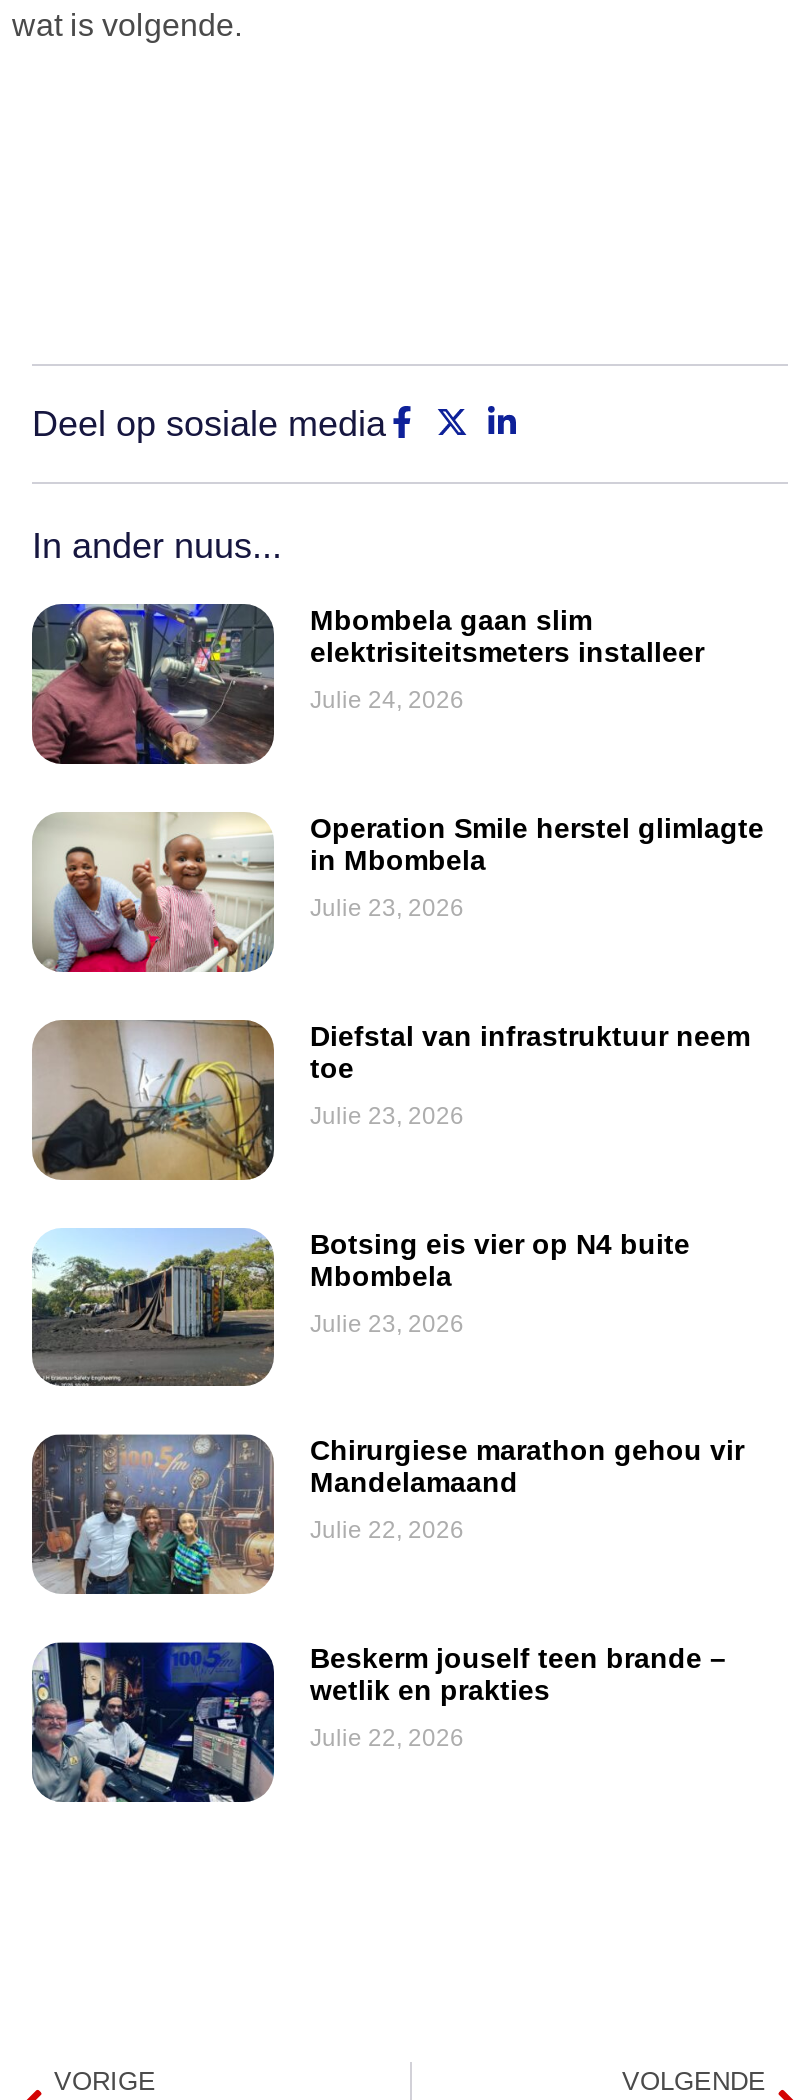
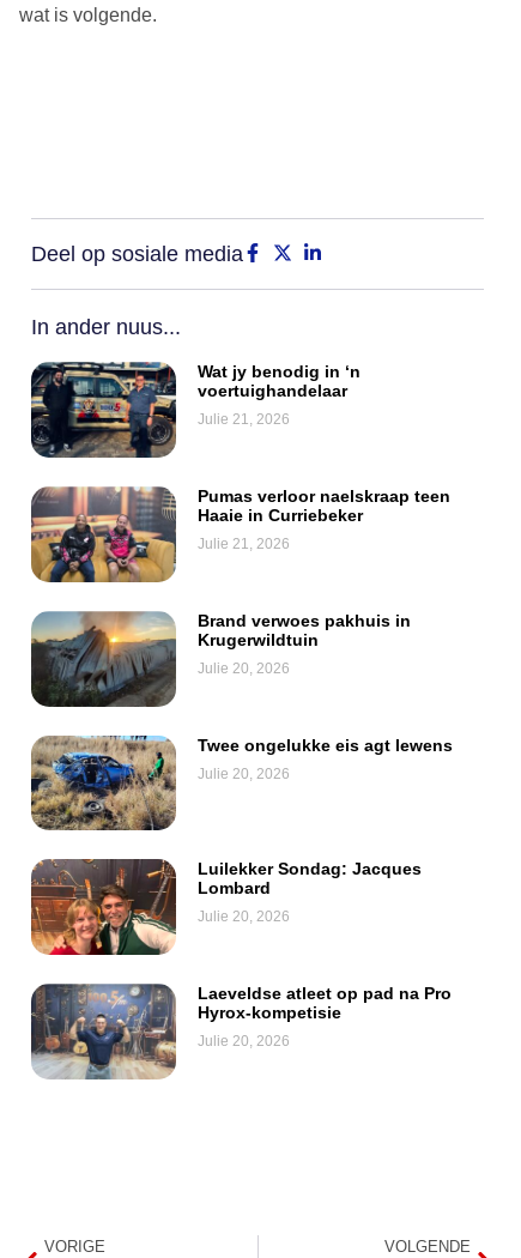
- [image]
- Mbombela gaan slim
- elektrisiteitsmeters installeer
+ [image]
+ Wat jy benodig in ‘n
+ voertuighandelaar

- Julie 24, 2026
+ Julie 21, 2026

- [image]
- Operation Smile herstel glimlagte
- in Mbombela
+ [image]
+ Pumas verloor naelskraap teen
+ Haaie in Curriebeker

- Julie 23, 2026
+ Julie 21, 2026

- [image]
- Diefstal van infrastruktuur neem
- toe
+ [image]
+ Brand verwoes pakhuis in
+ Krugerwildtuin

- Julie 23, 2026
+ Julie 20, 2026

- [image]
- Botsing eis vier op N4 buite
- Mbombela
+ [image]
+ Twee ongelukke eis agt lewens

- Julie 23, 2026
+ Julie 20, 2026

- [image]
- Chirurgiese marathon gehou vir
- Mandelamaand
+ [image]
+ Luilekker Sondag: Jacques
+ Lombard

- Julie 22, 2026
+ Julie 20, 2026

- [image]
- Beskerm jouself teen brande –
- wetlik en prakties
+ [image]
+ Laeveldse atleet op pad na Pro
+ Hyrox-kompetisie

- Julie 22, 2026
+ Julie 20, 2026
